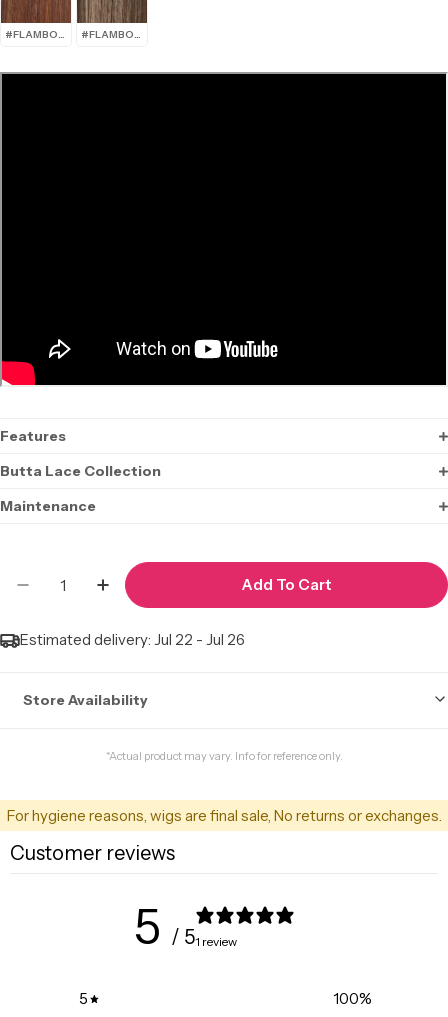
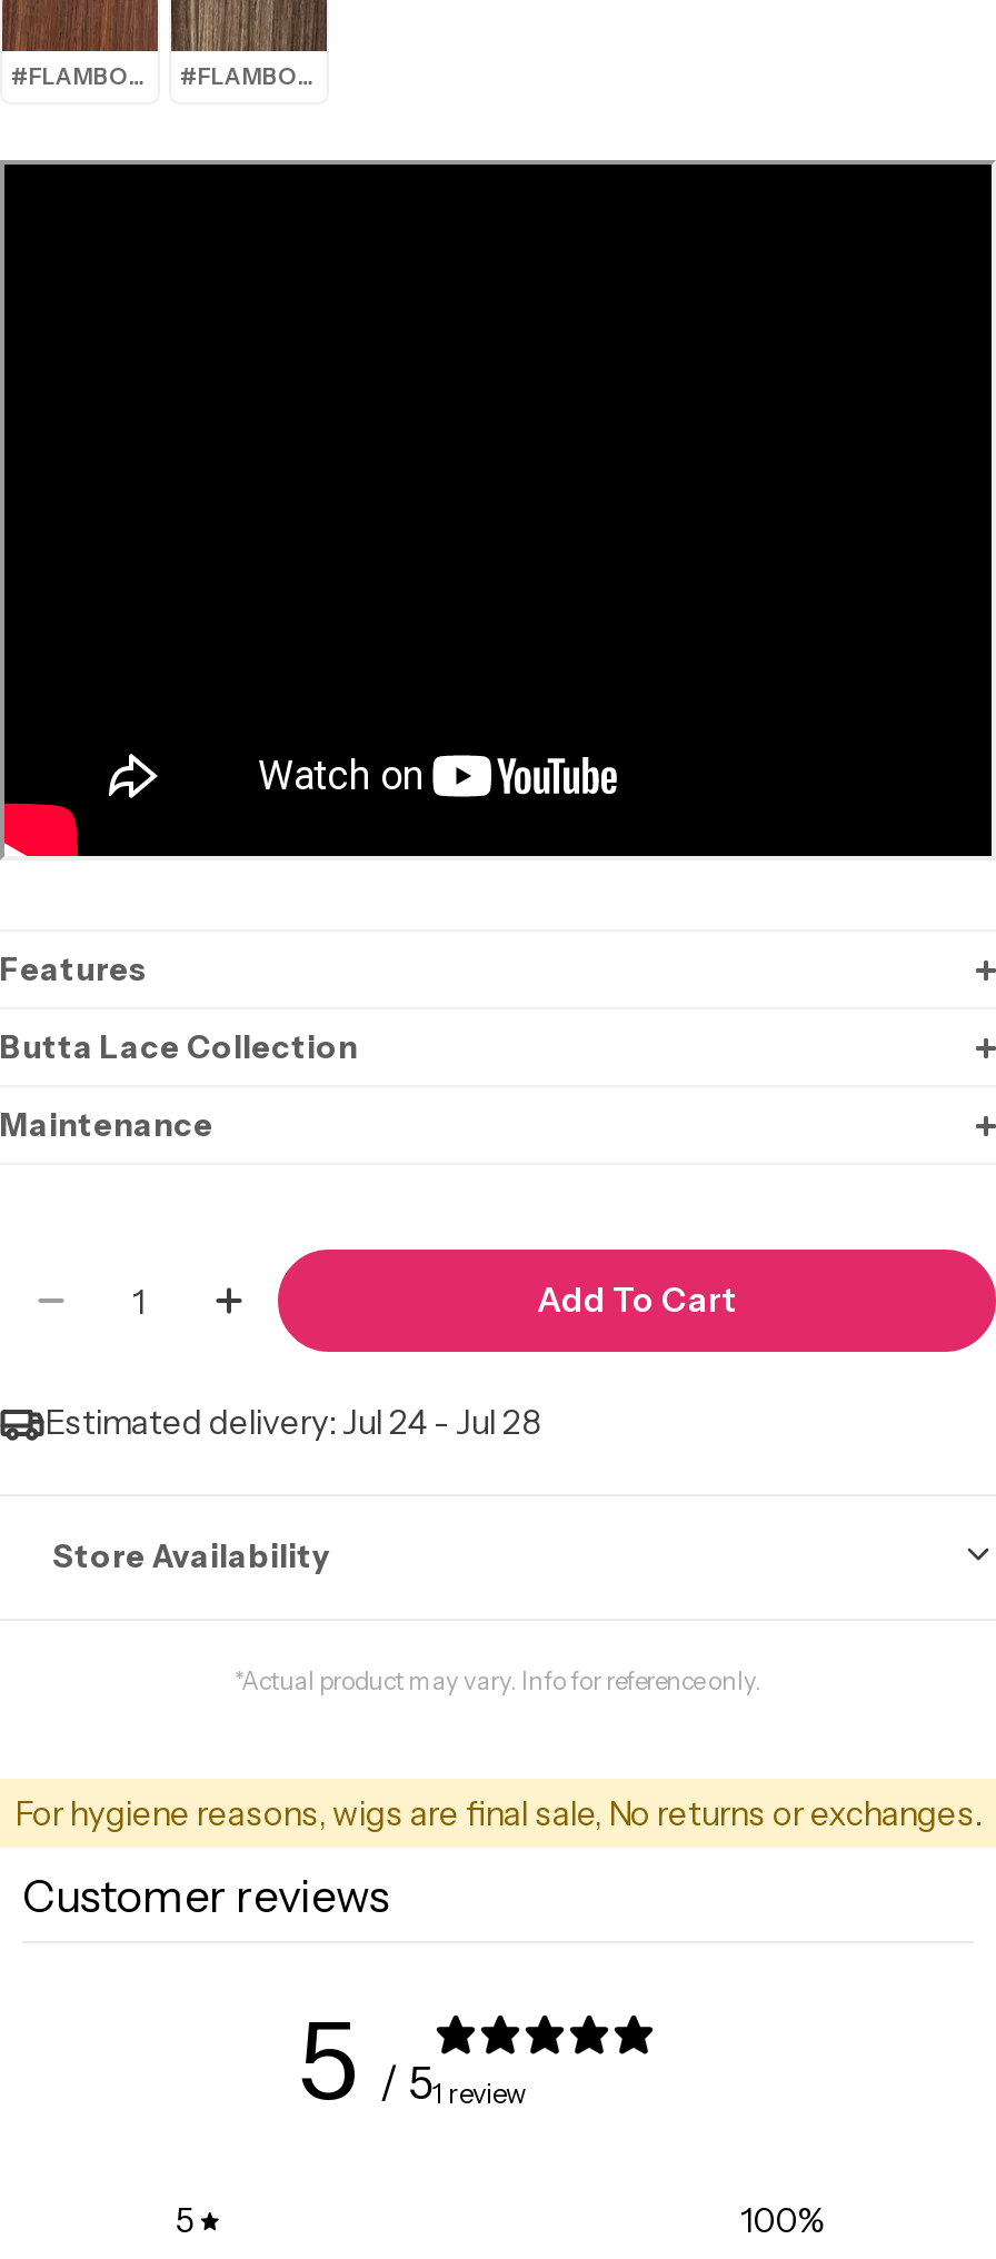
- Estimated delivery: Jul 22 - Jul 26
+ Estimated delivery: Jul 24 - Jul 28
